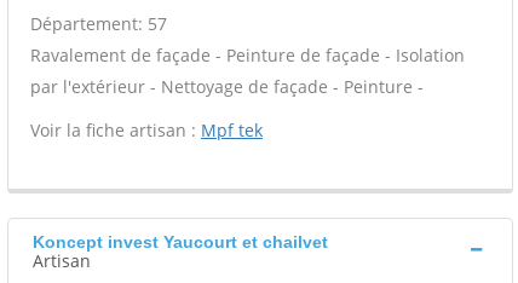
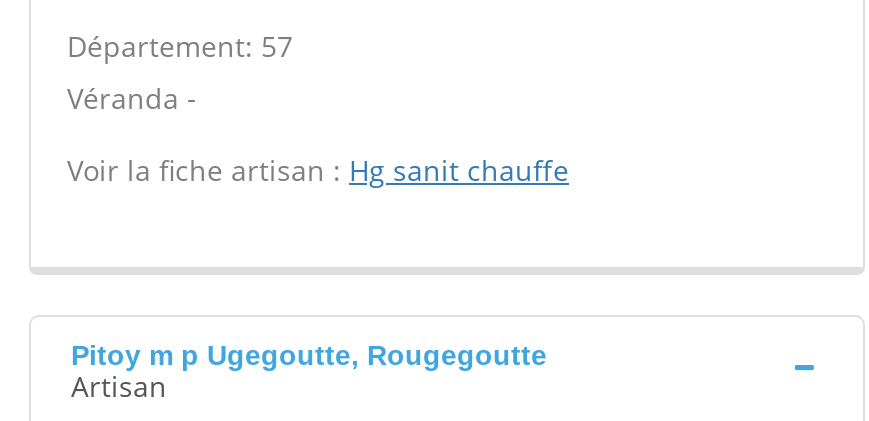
- Ravalement de façade - Peinture de façade - Isolation
- par l'extérieur - Nettoyage de façade - Peinture -
+ Véranda -

- Voir la fiche artisan : Mpf tek
+ Voir la fiche artisan : Hg sanit chauffe

- Koncept invest Yaucourt et chailvet
+ Pitoy m p Ugegoutte, Rougegoutte
